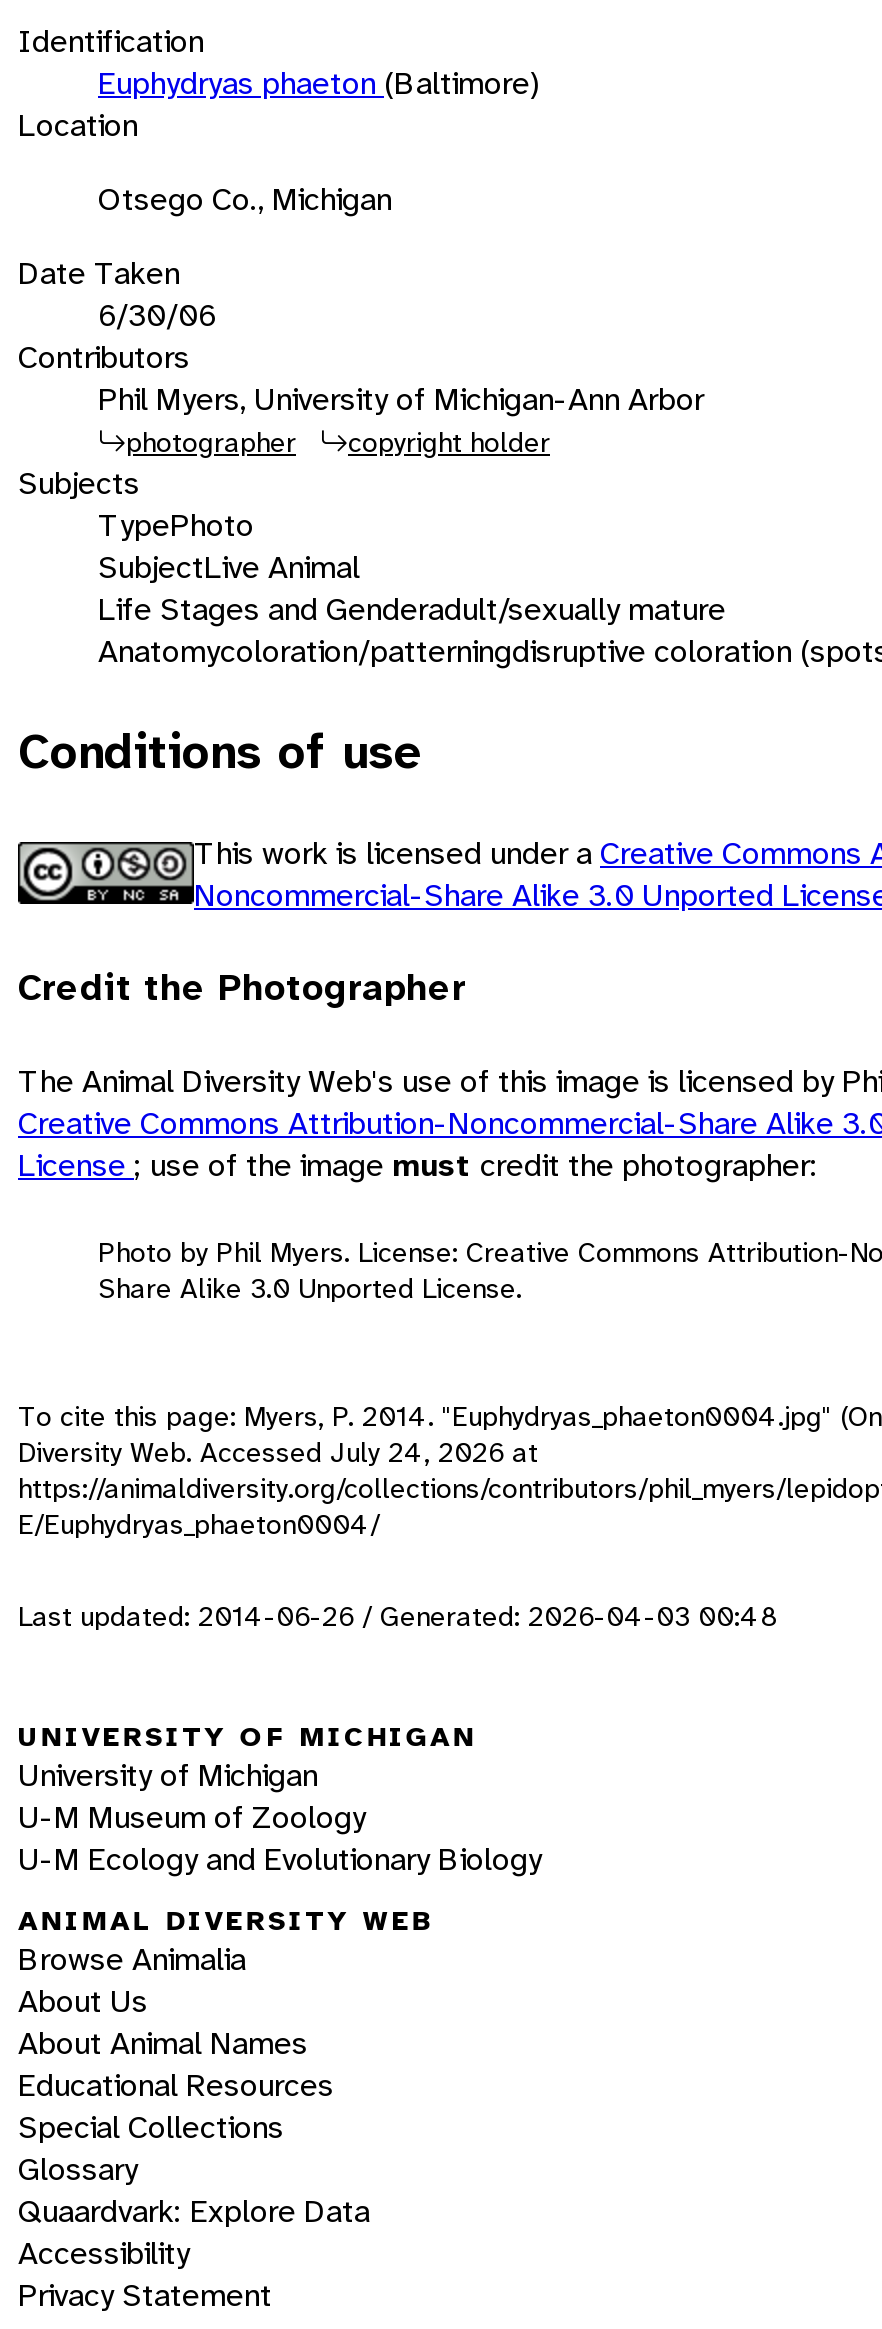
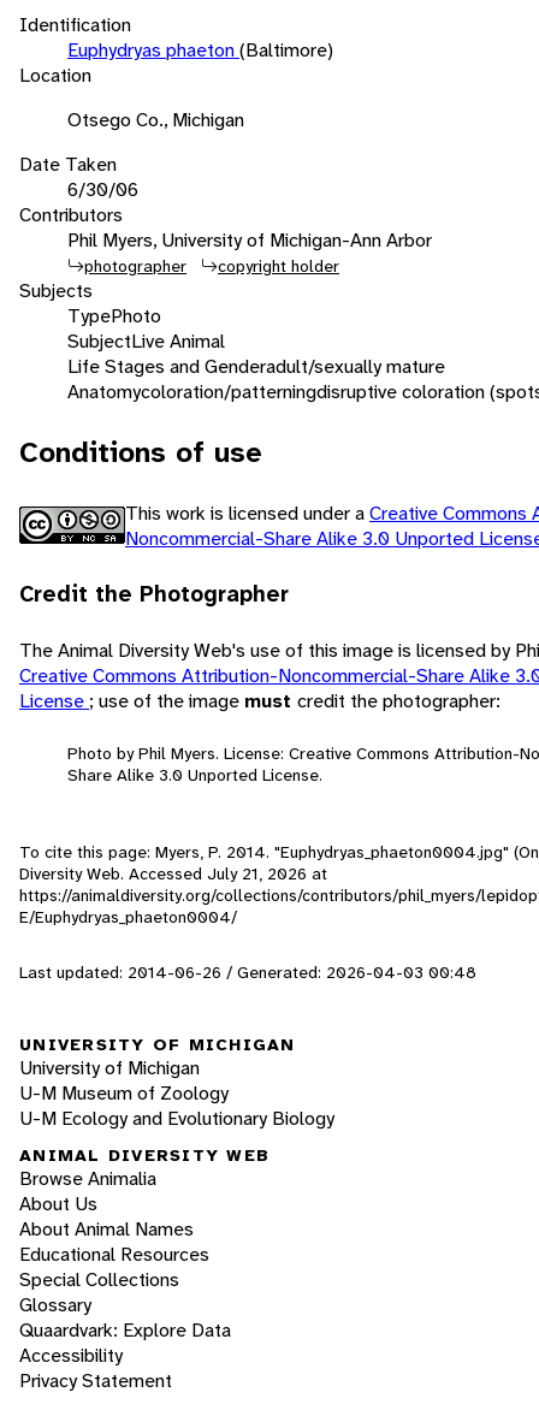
- Diversity Web. Accessed July 24, 2026 at
+ Diversity Web. Accessed July 21, 2026 at
